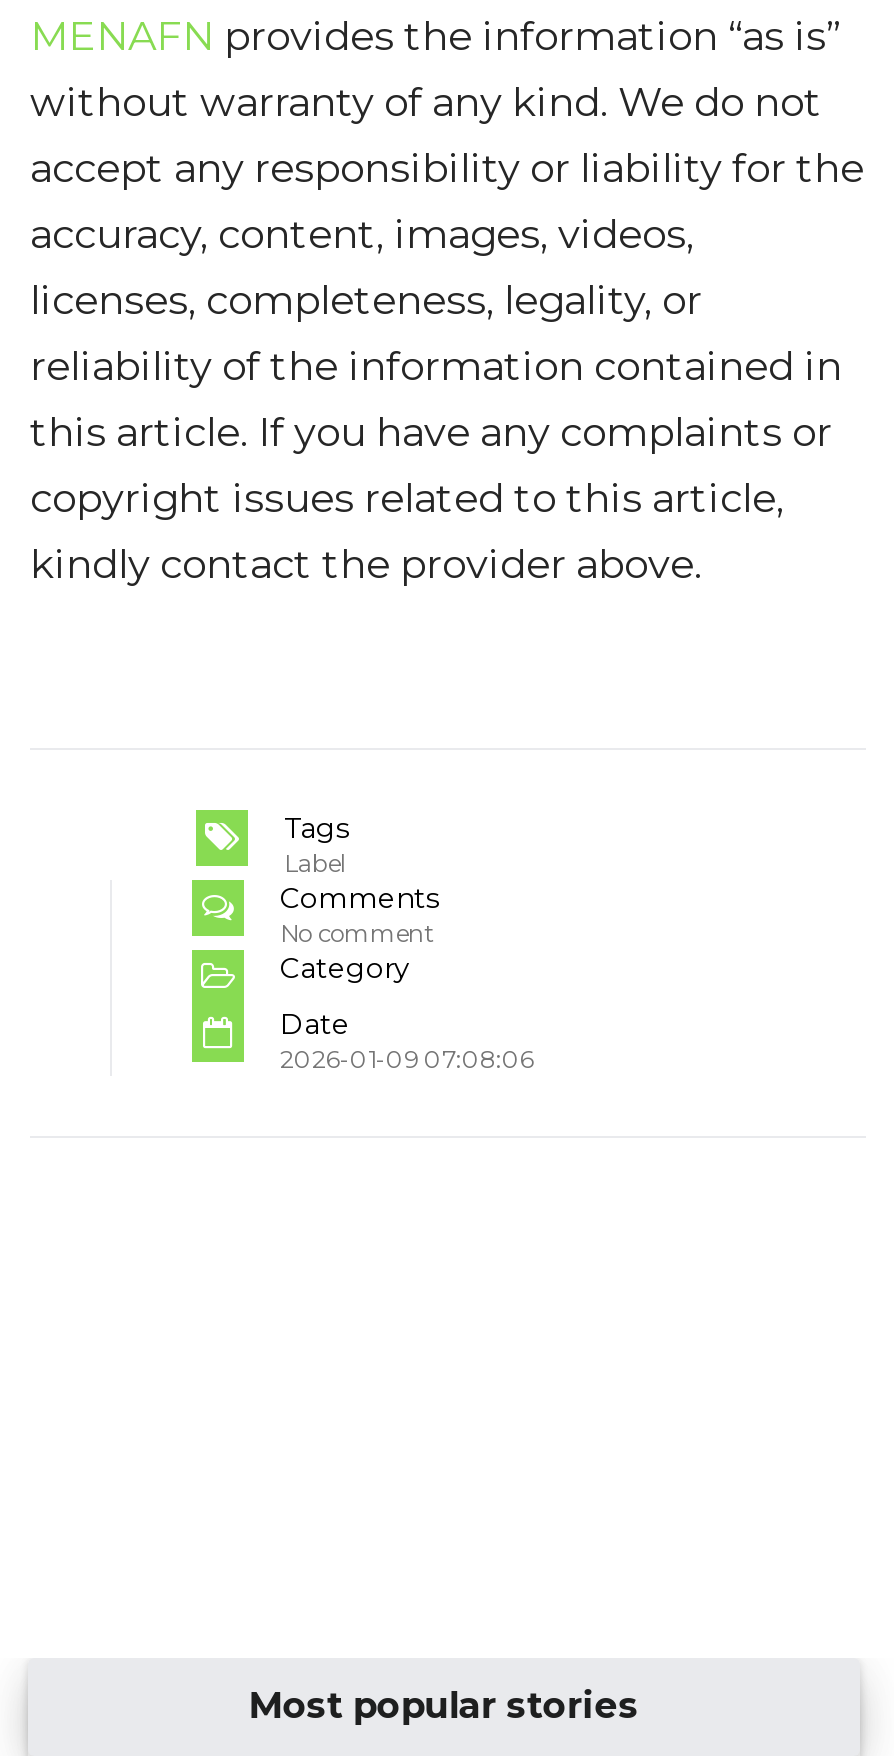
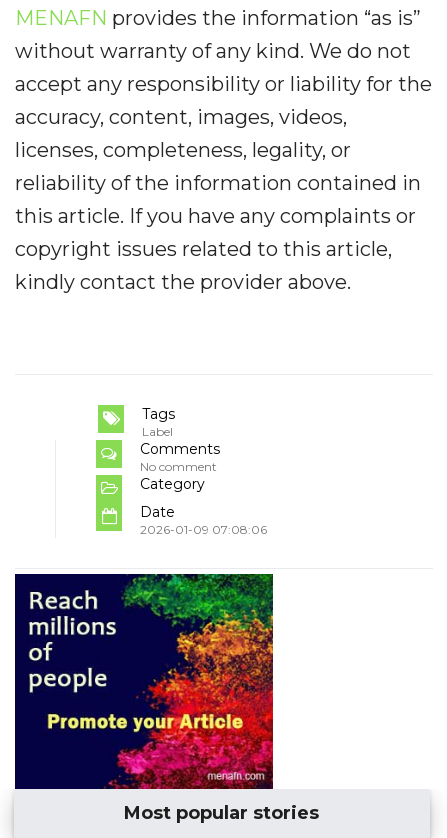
+ [image]
